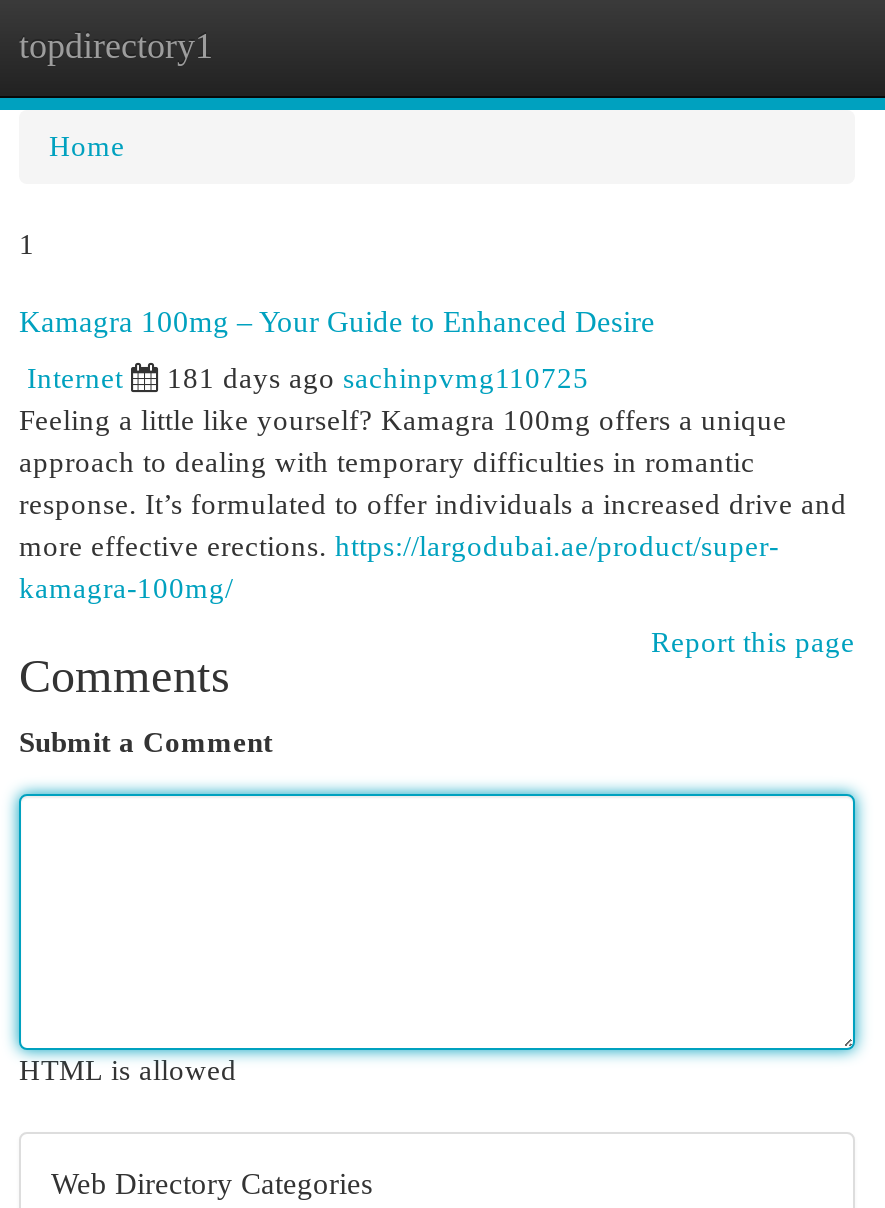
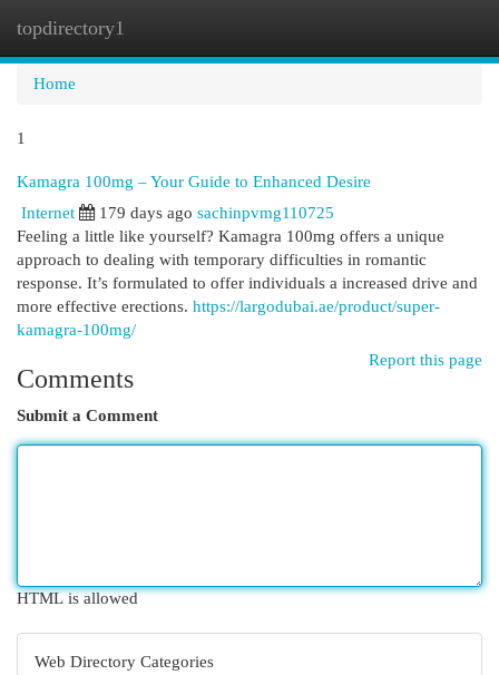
- 181 days ago sachinpvmg110725
+ 179 days ago sachinpvmg110725
